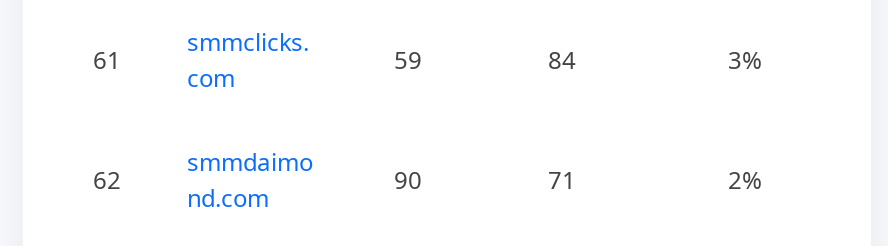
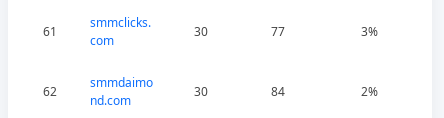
- 59
+ 30

- 84
+ 77

- 90
+ 30

- 71
+ 84
